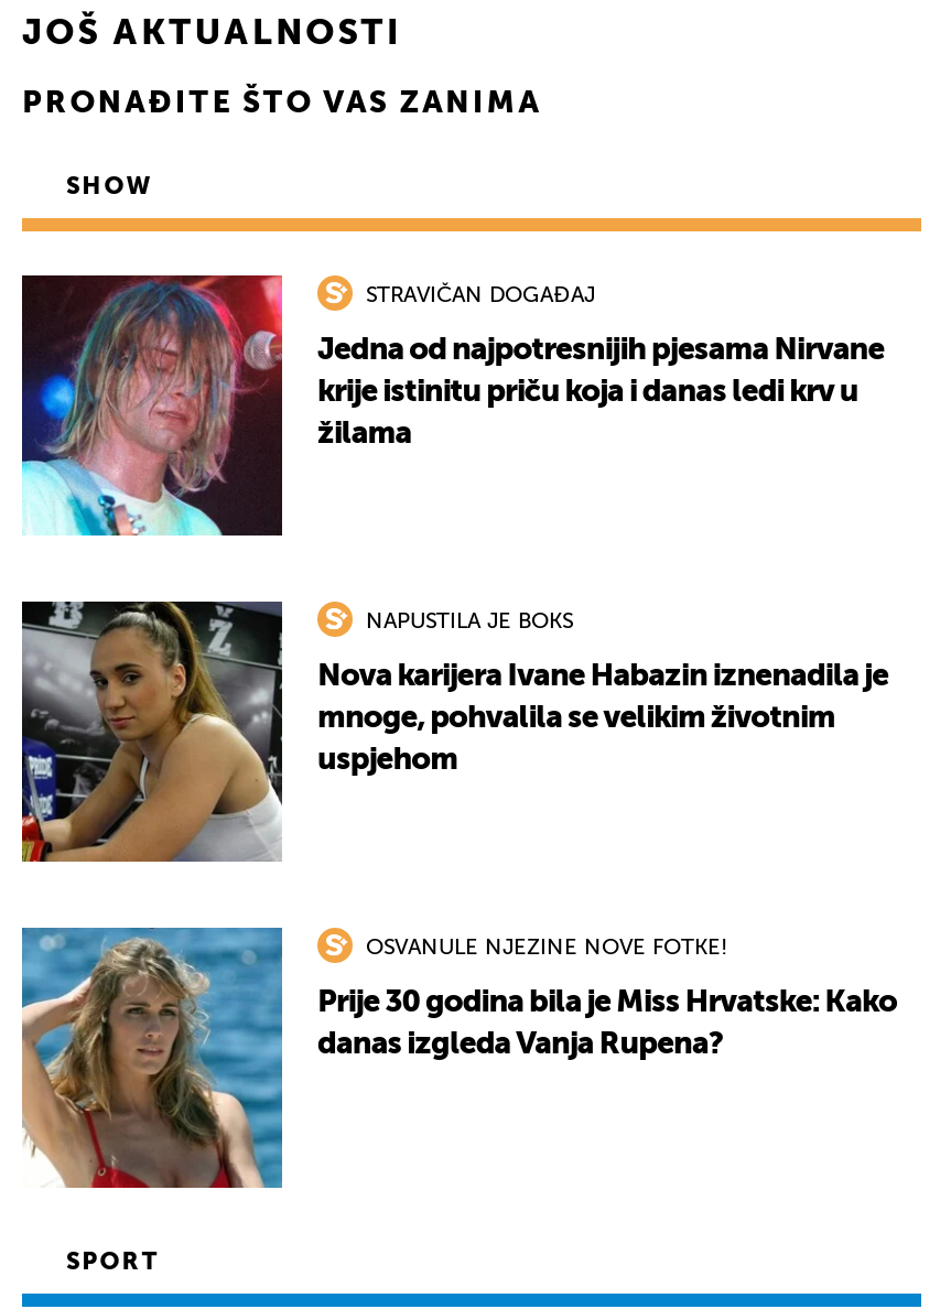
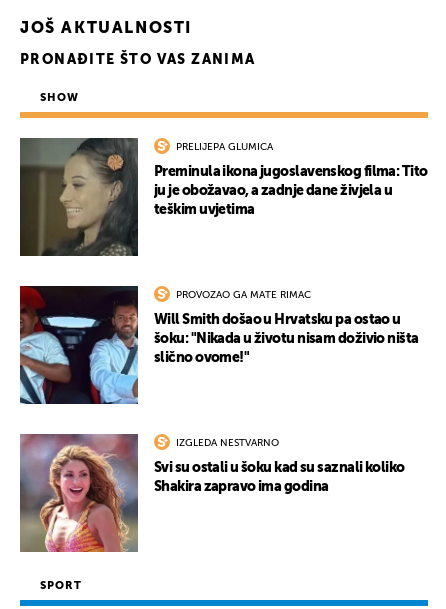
- [image]
- Jedna od najpotresnijih pjesama Nirvane
- krije istinitu priču koja i danas ledi krv u
- žilama
+ [image]
+ Preminula ikona jugoslavenskog filma: Tito
+ ju je obožavao, a zadnje dane živjela u
+ teškim uvjetima

- STRAVIČAN DOGAĐAJ
+ PRELIJEPA GLUMICA

- [image]
- Nova karijera Ivane Habazin iznenadila je
- mnoge, pohvalila se velikim životnim
- uspjehom
+ [image]
+ Will Smith došao u Hrvatsku pa ostao u
+ šoku: "Nikada u životu nisam doživio ništa
+ slično ovome!"

- NAPUSTILA JE BOKS
+ PROVOZAO GA MATE RIMAC

- [image]
- Prije 30 godina bila je Miss Hrvatske: Kako
- danas izgleda Vanja Rupena?
+ [image]
+ Svi su ostali u šoku kad su saznali koliko
+ Shakira zapravo ima godina

- OSVANULE NJEZINE NOVE FOTKE!
+ IZGLEDA NESTVARNO
